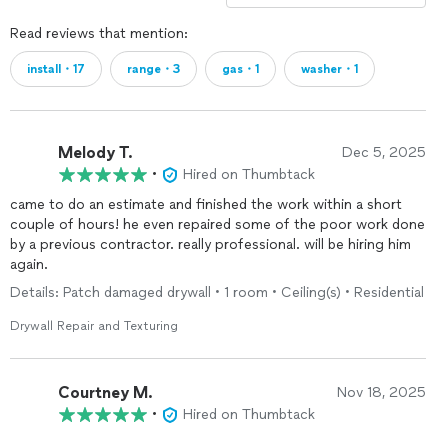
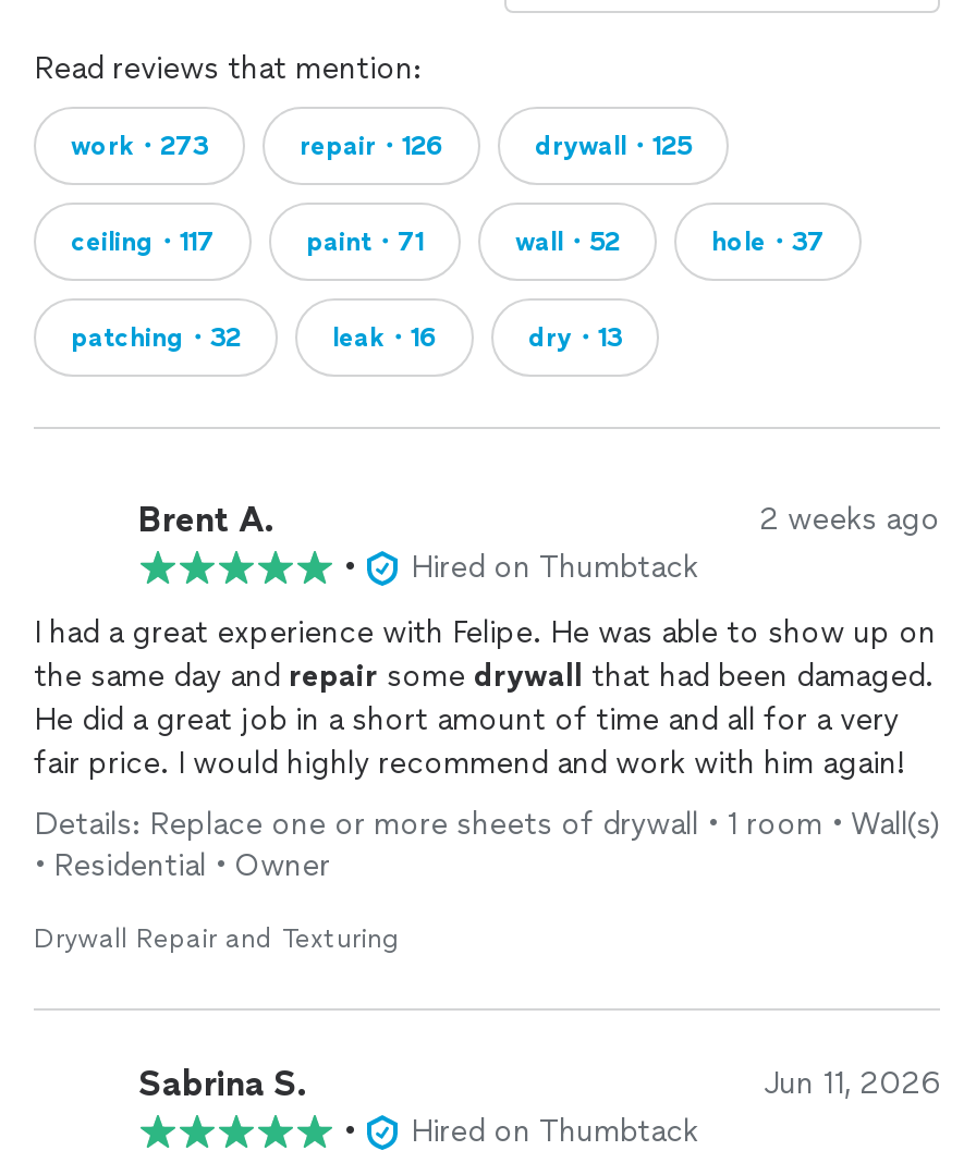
- install・17
- range・3
- gas・1
- washer・1
+ work・273
+ repair・126
+ drywall・125
+ ceiling・117
+ paint・71
+ wall・52
+ hole・37
+ patching・32
+ leak・16
+ dry・13

- Melody T.
- Dec 5, 2025
+ Brent A.
+ 2 weeks ago

- came to do an estimate and finished the work within a short
- couple of hours! he even repaired some of the poor work done
- by a previous contractor. really professional. will be hiring him
- again.
+ I had a great experience with Felipe. He was able to show up on
+ the same day and repair some drywall that had been damaged.
+ He did a great job in a short amount of time and all for a very
+ fair price. I would highly recommend and work with him again!

- Details: Patch damaged drywall • 1 room • Ceiling(s) • Residential
+ Details: Replace one or more sheets of drywall • 1 room • Wall(s)
+ • Residential • Owner

- Courtney M.
- Nov 18, 2025
+ Sabrina S.
+ Jun 11, 2026
